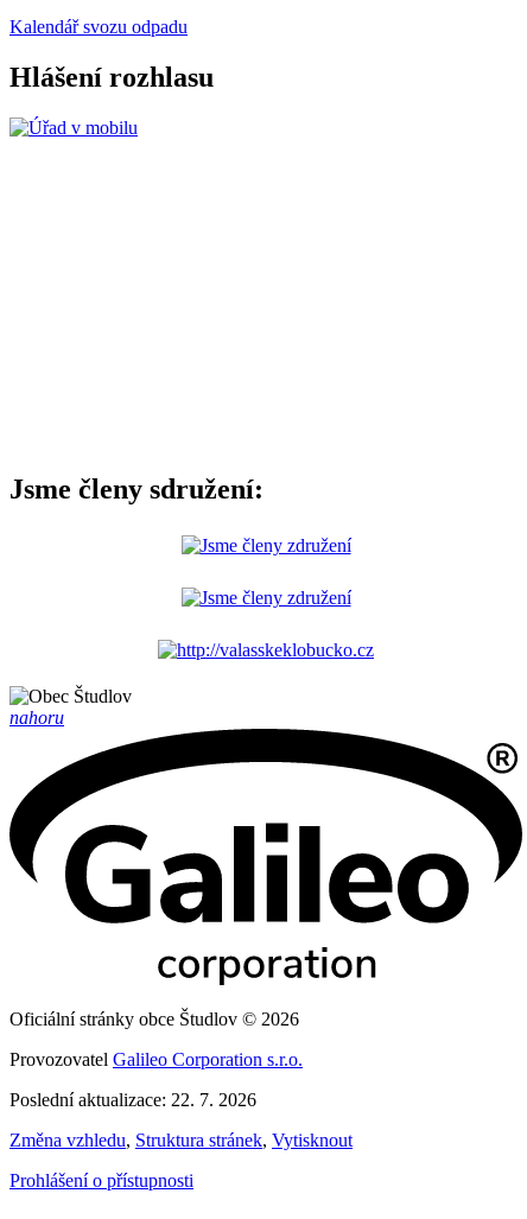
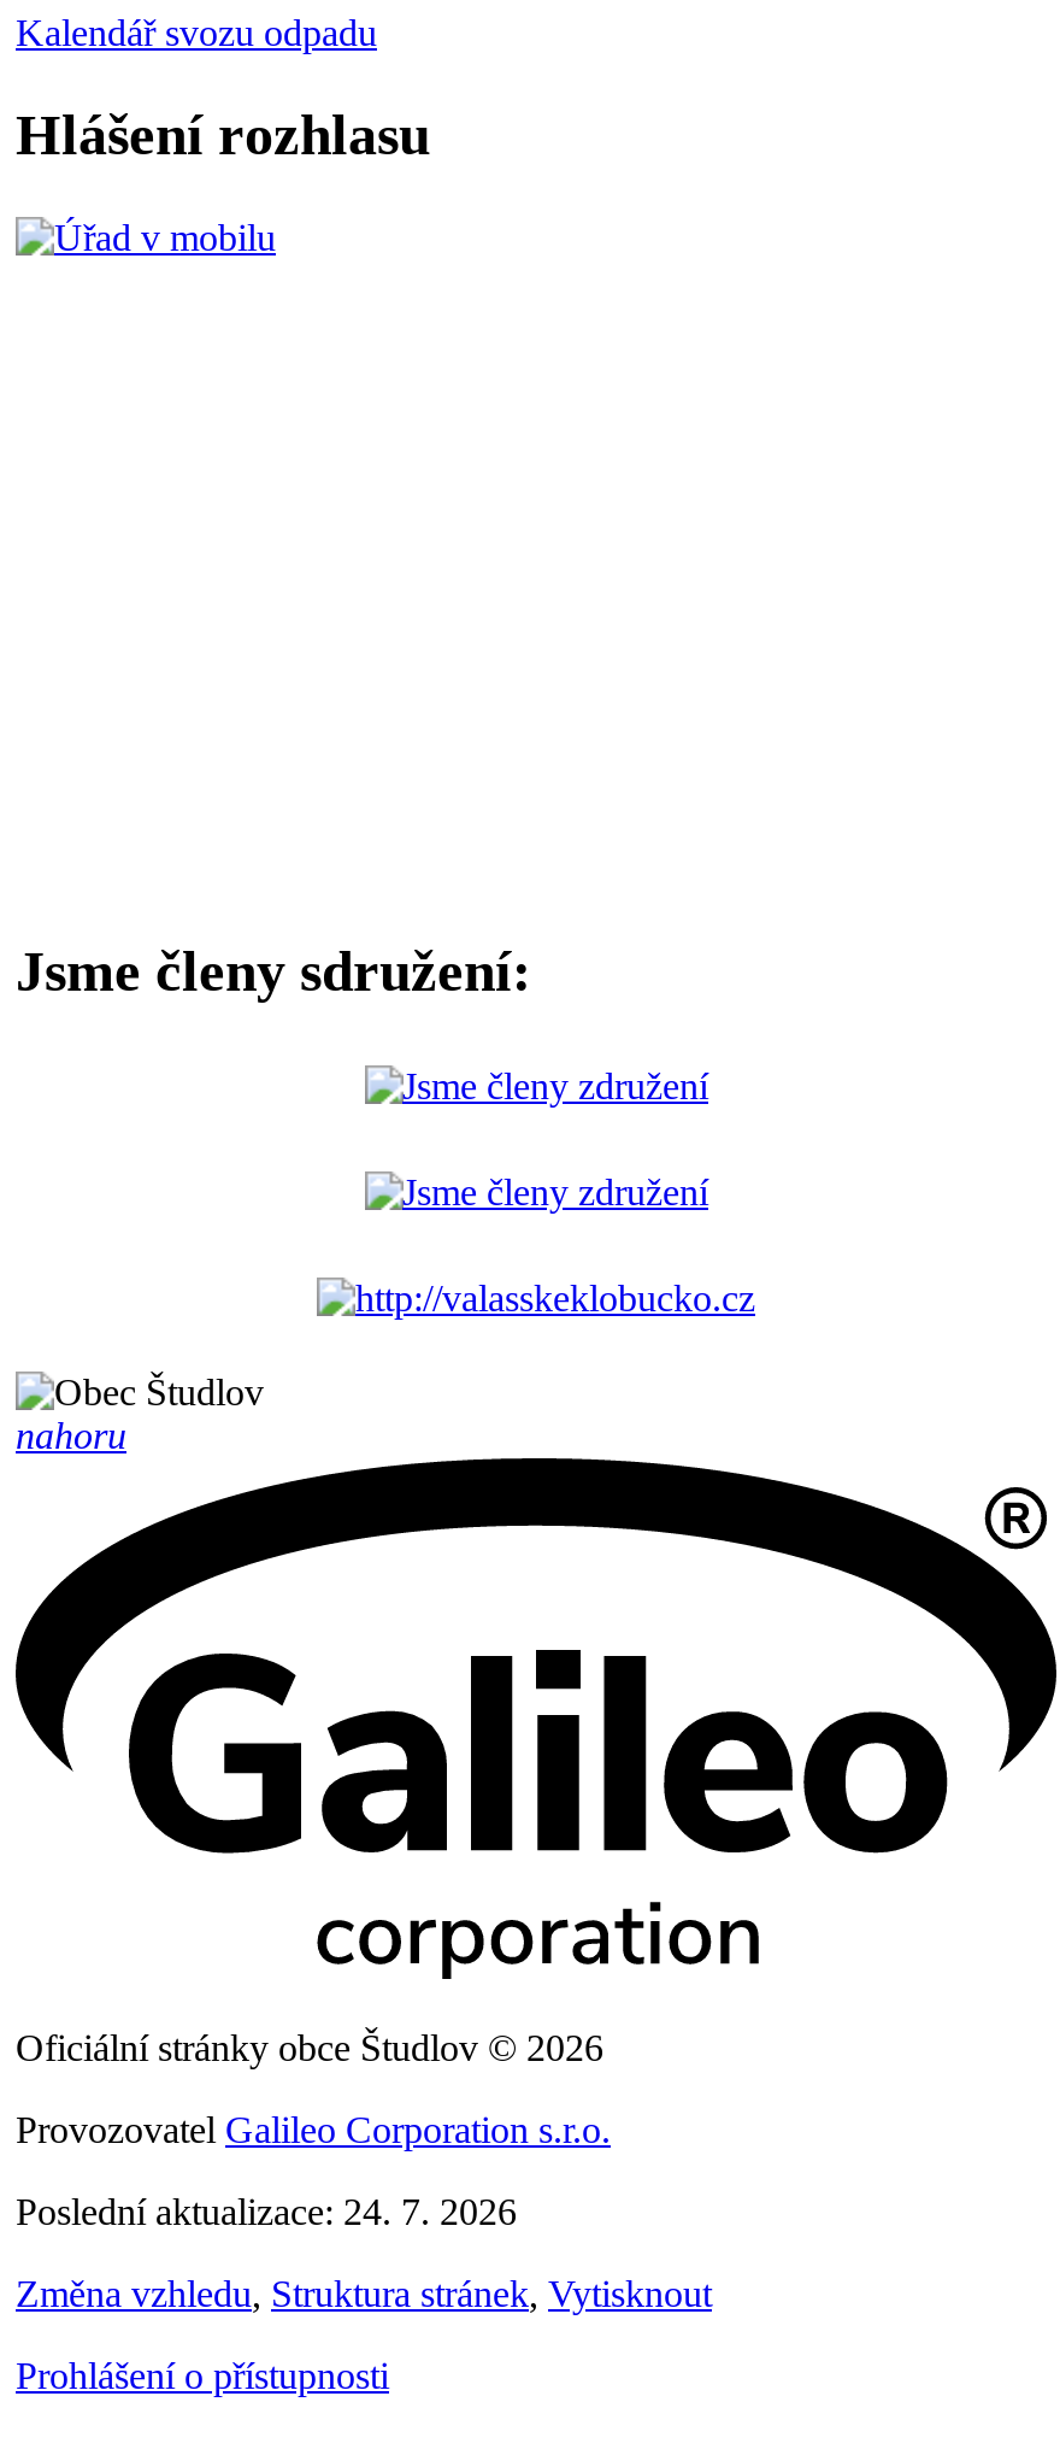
- Poslední aktualizace: 22. 7. 2026
+ Poslední aktualizace: 24. 7. 2026
